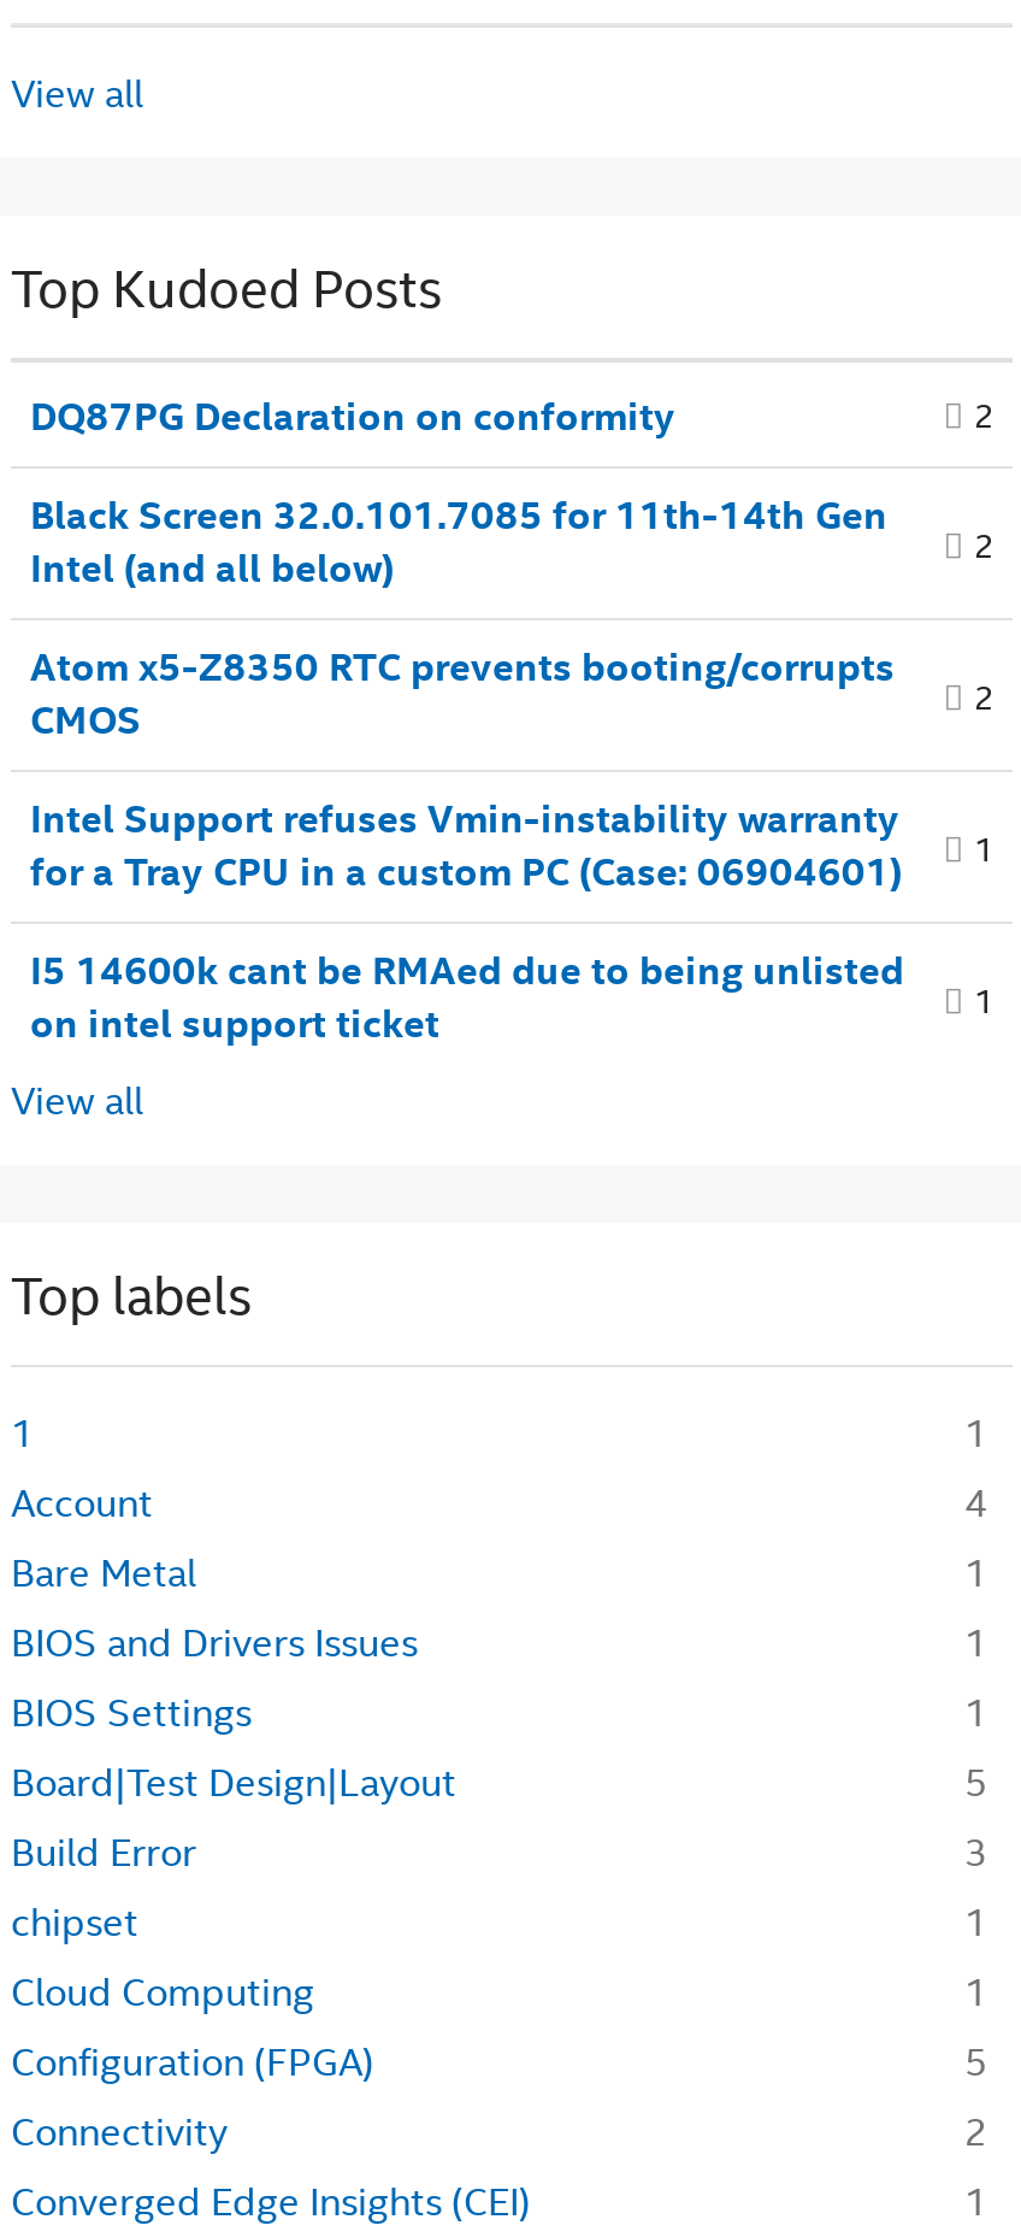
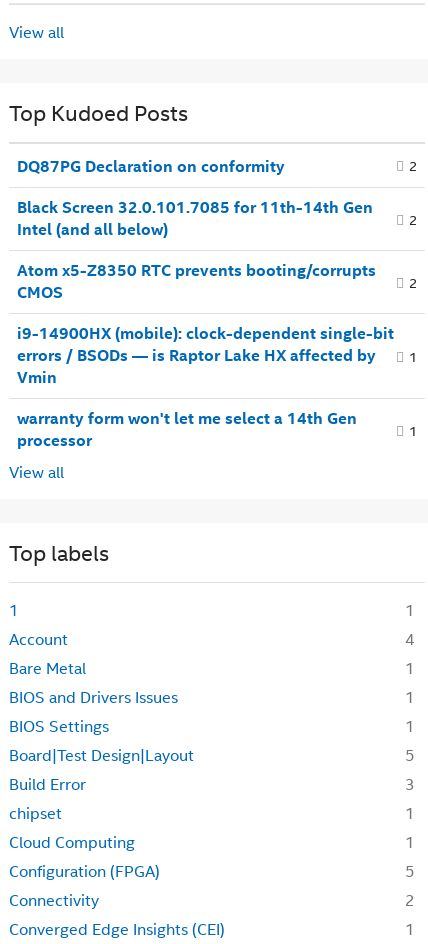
- Intel Support refuses Vmin-instability warranty
- for a Tray CPU in a custom PC (Case: 06904601)
+ i9-14900HX (mobile): clock-dependent single-bit
+ errors / BSODs — is Raptor Lake HX affected by
+ Vmin

- I5 14600k cant be RMAed due to being unlisted
- on intel support ticket
+ warranty form won't let me select a 14th Gen
+ processor
